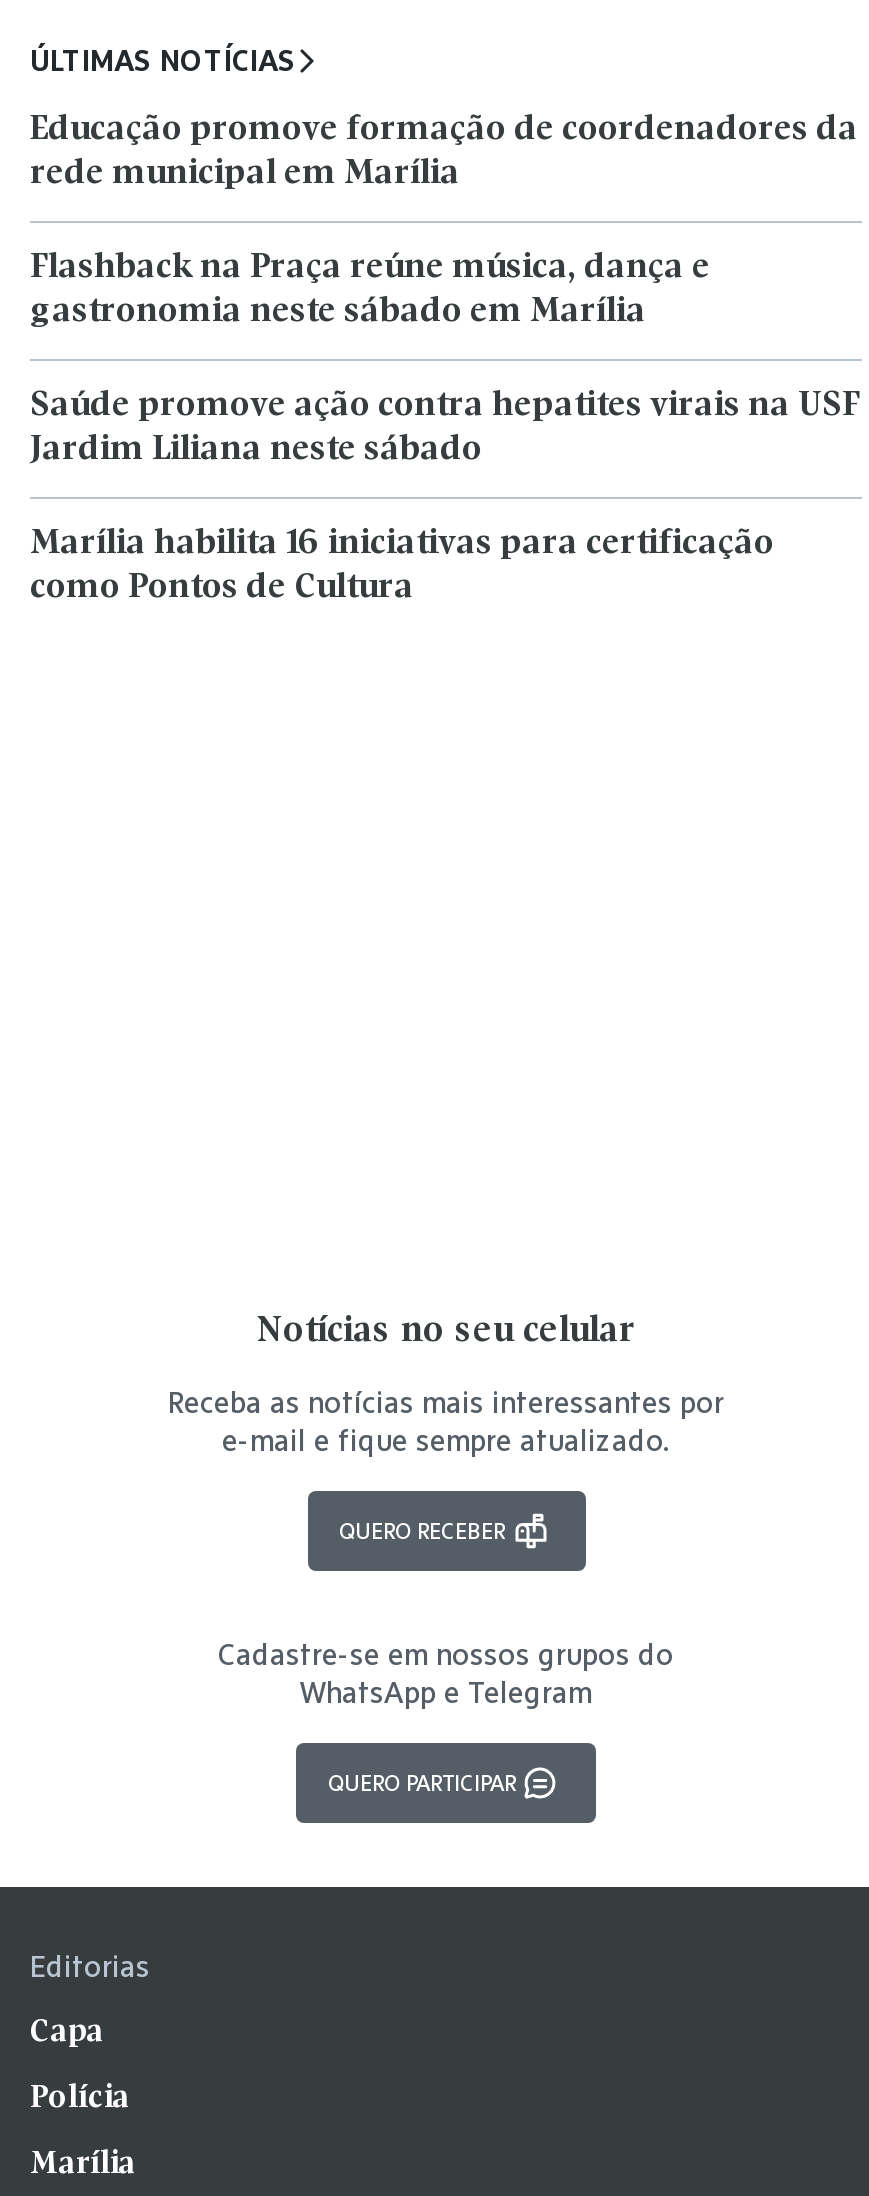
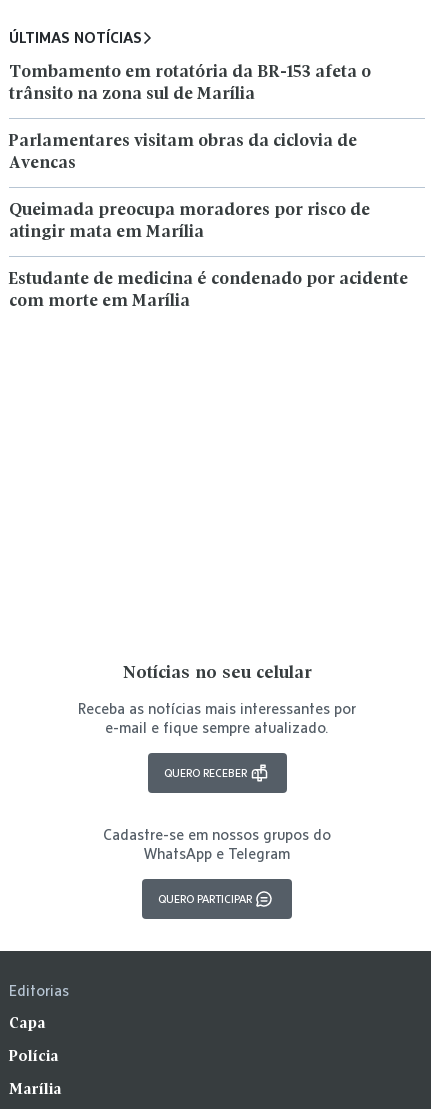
- Educação promove formação de coordenadores da
- rede municipal em Marília
+ Tombamento em rotatória da BR-153 afeta o
+ trânsito na zona sul de Marília

- Flashback na Praça reúne música, dança e
- gastronomia neste sábado em Marília
+ Parlamentares visitam obras da ciclovia de
+ Avencas

- Saúde promove ação contra hepatites virais na USF
- Jardim Liliana neste sábado
+ Queimada preocupa moradores por risco de
+ atingir mata em Marília

- Marília habilita 16 iniciativas para certificação
- como Pontos de Cultura
+ Estudante de medicina é condenado por acidente
+ com morte em Marília
